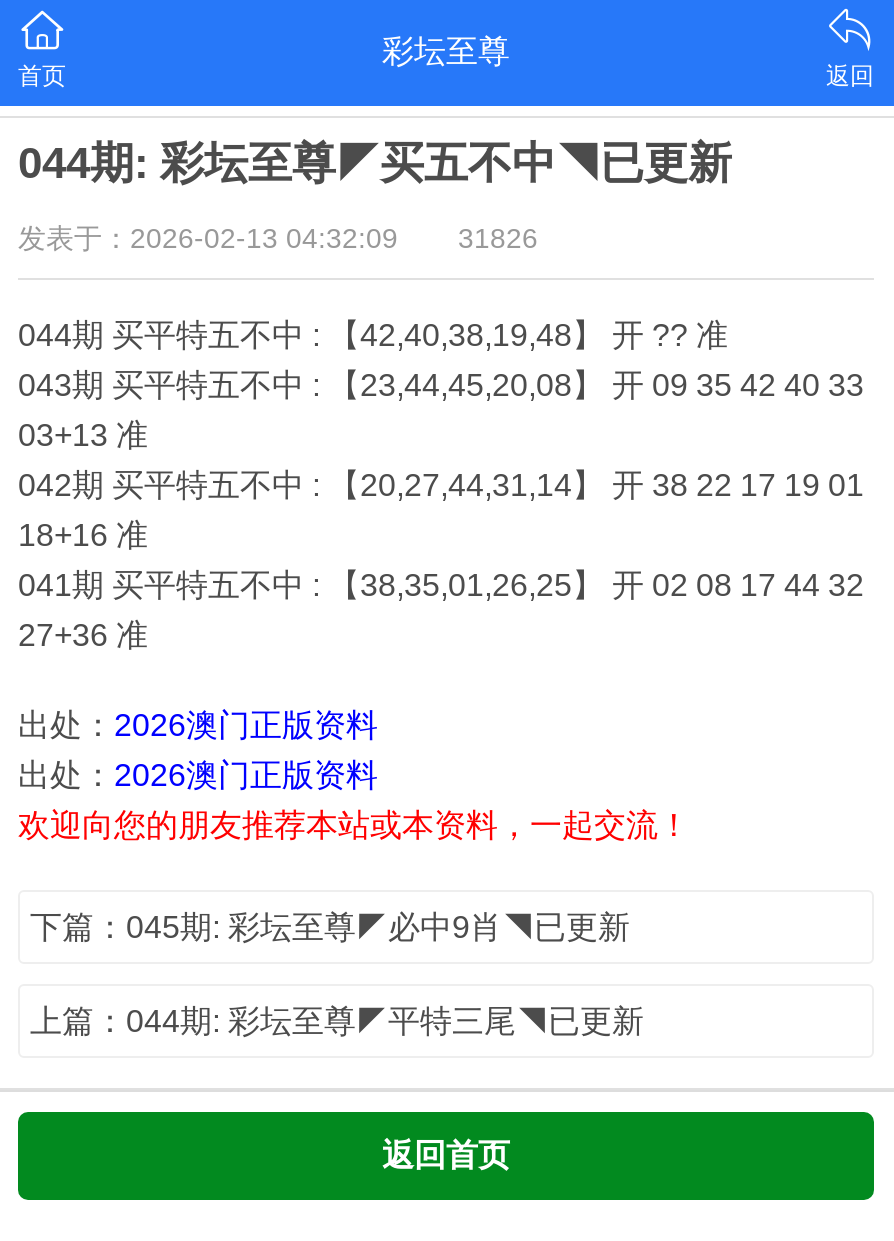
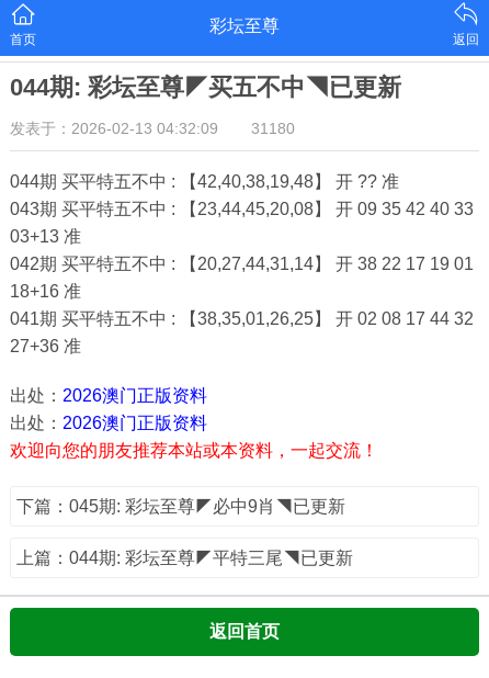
- 发表于：2026-02-13 04:32:09 31826
+ 发表于：2026-02-13 04:32:09 31180
